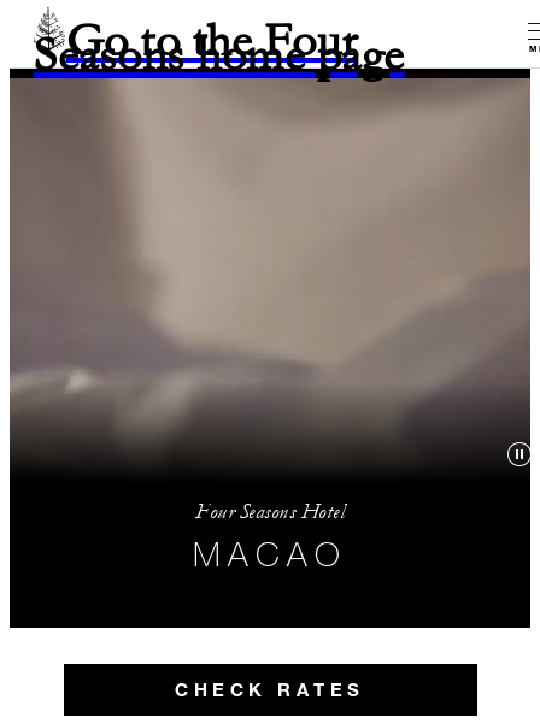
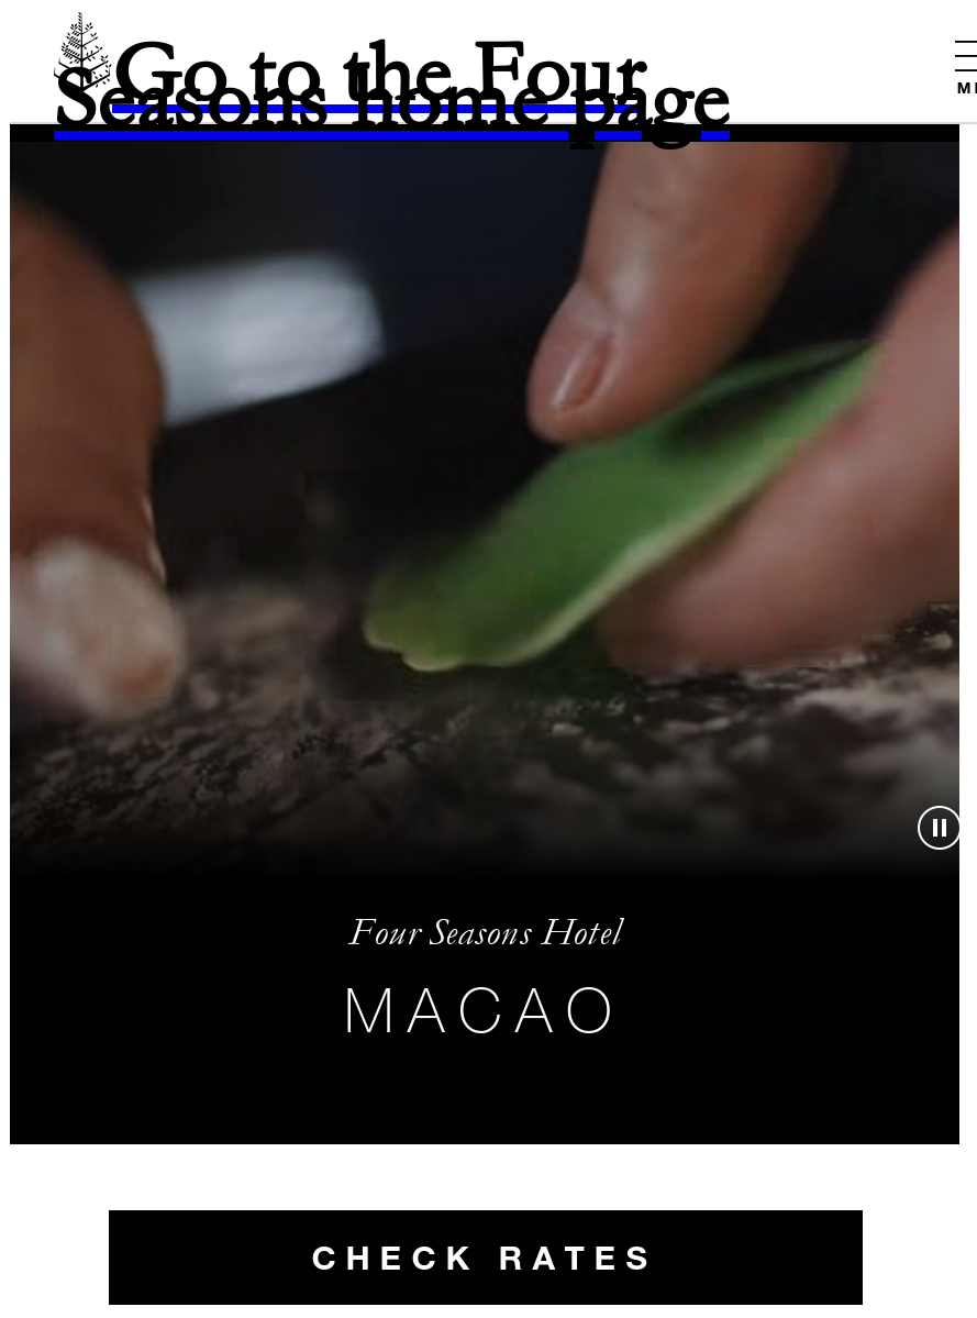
- [image]
+ [image]
